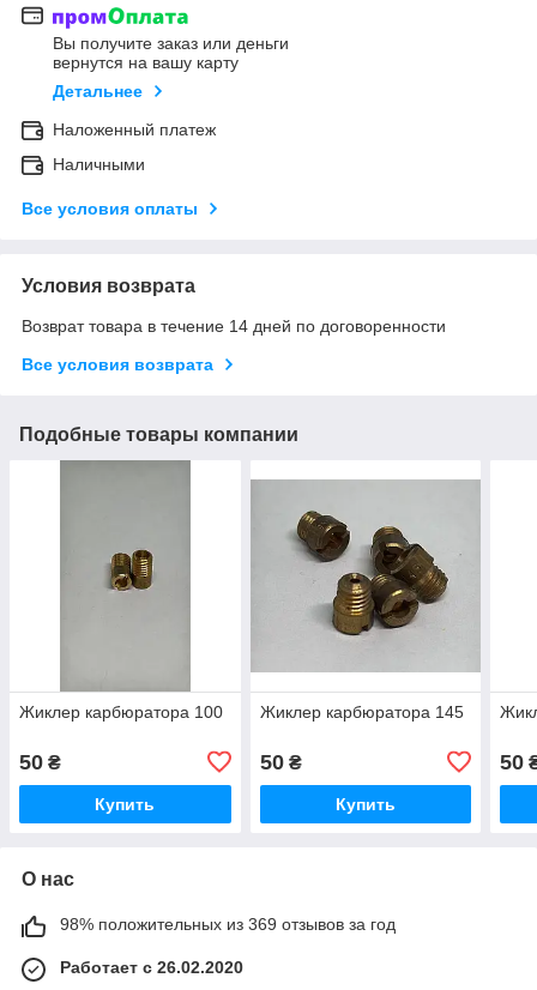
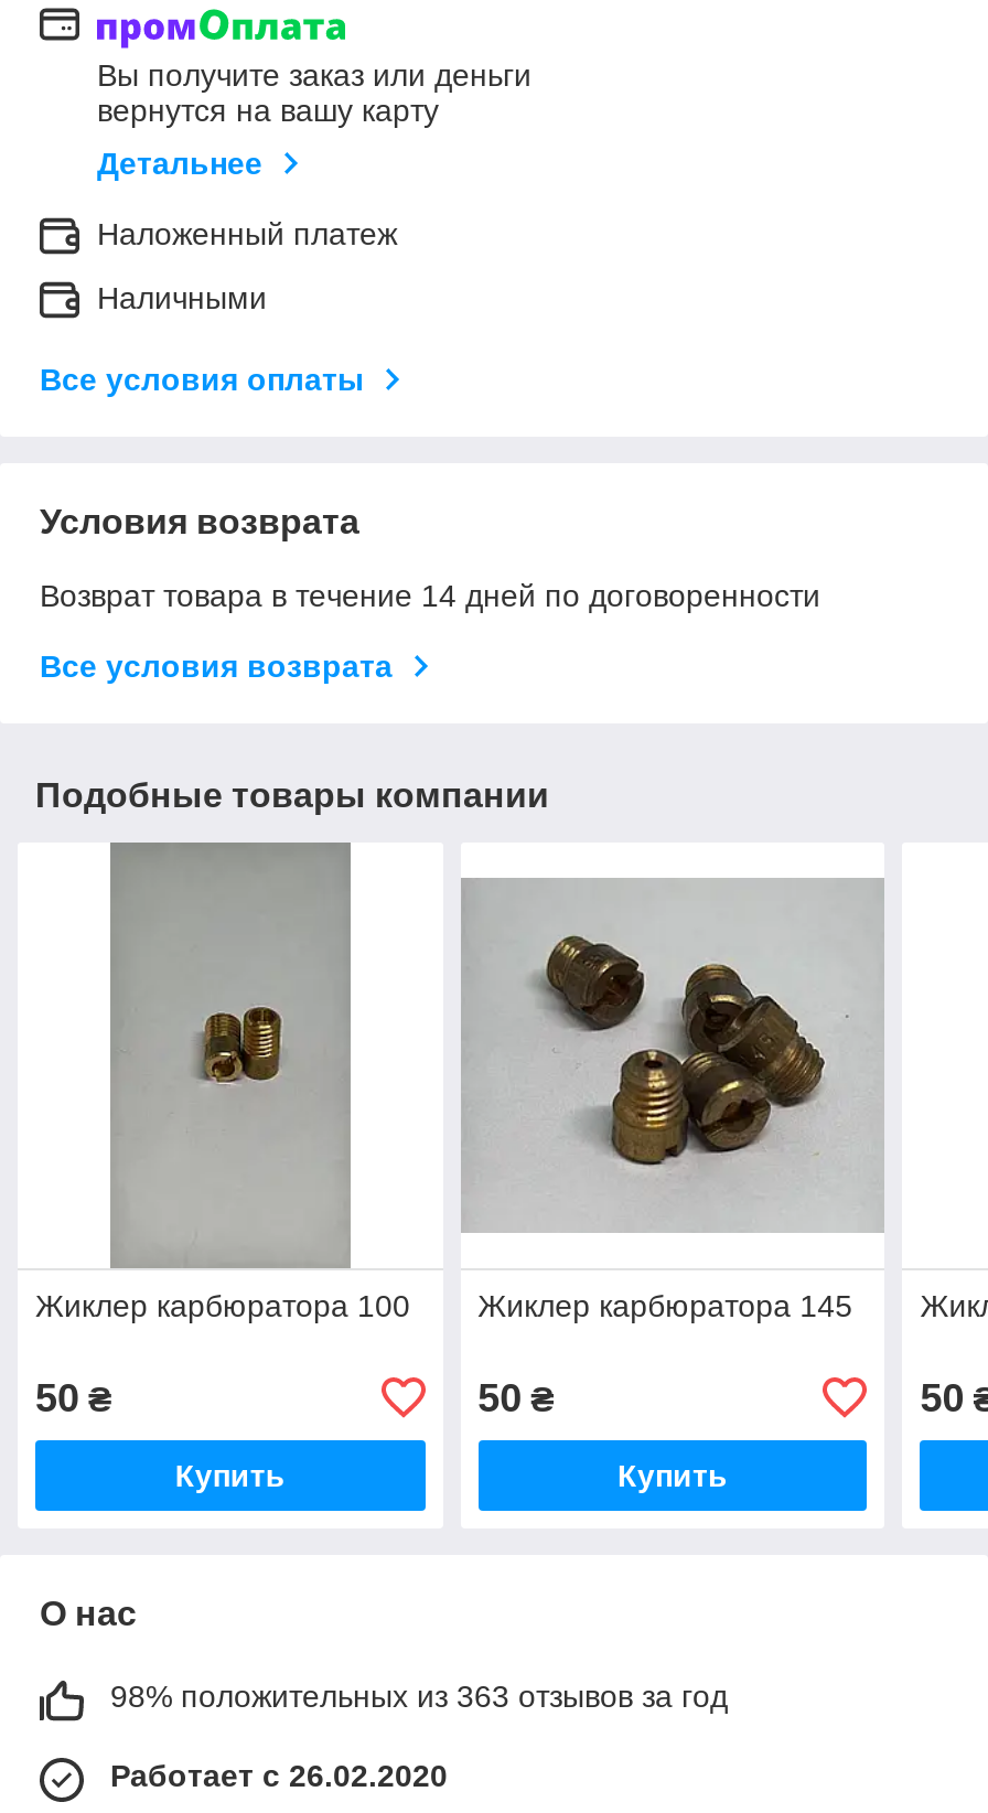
- 98% положительных из 369 отзывов за год
+ 98% положительных из 363 отзывов за год
